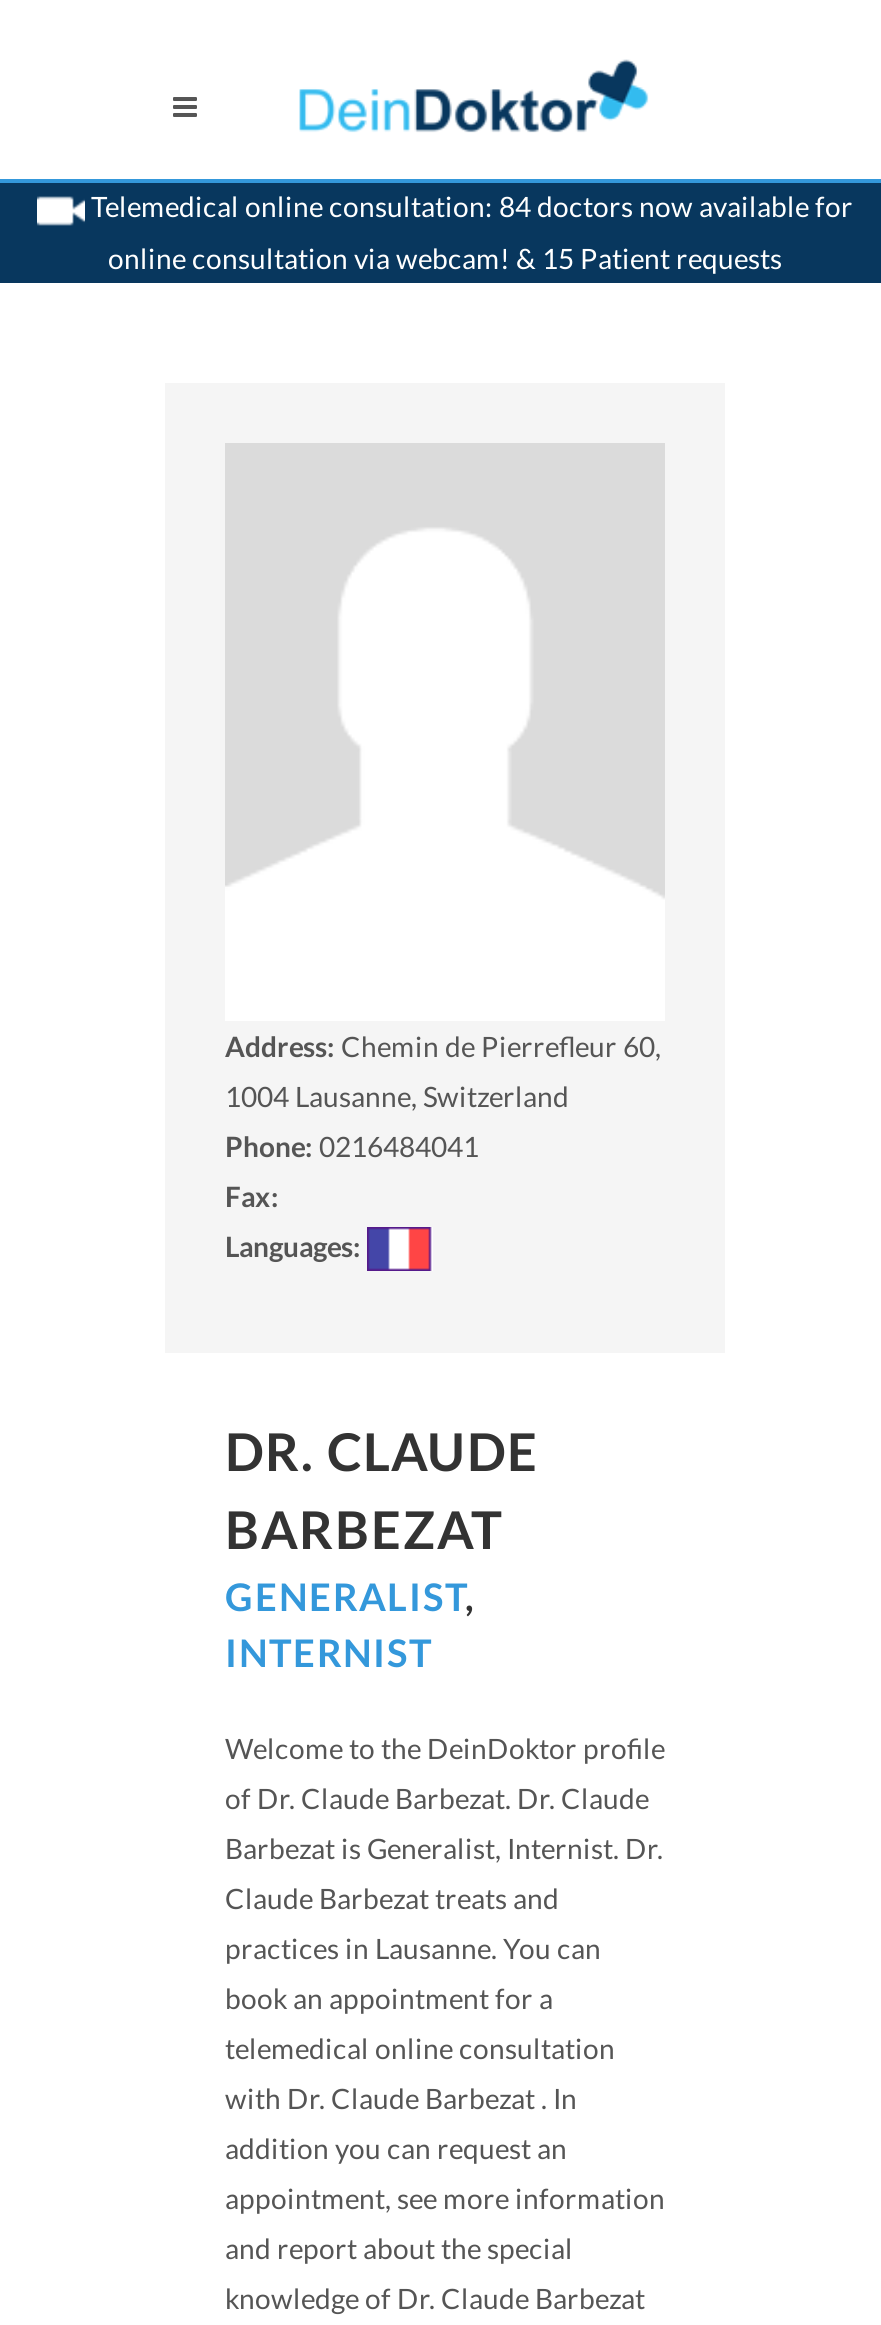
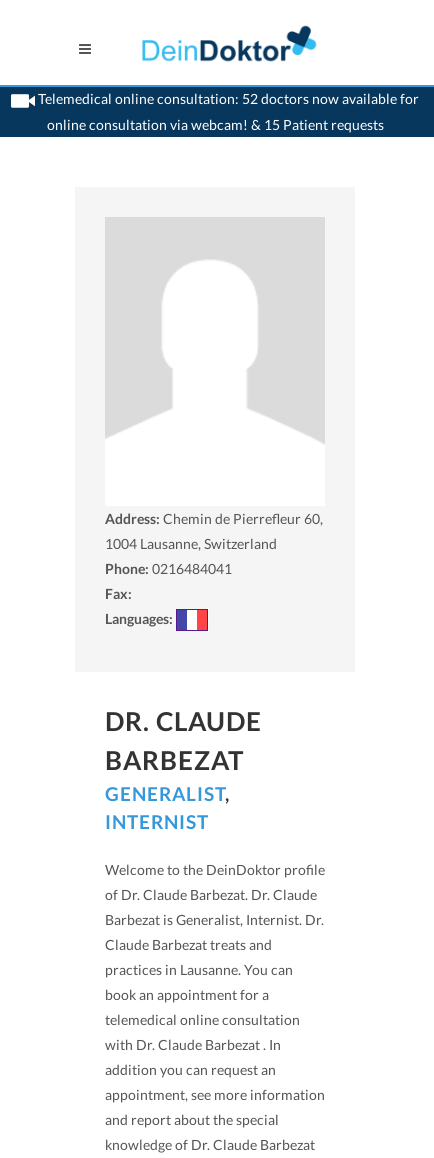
- Telemedical online consultation: 84 doctors now available for
+ Telemedical online consultation: 52 doctors now available for
